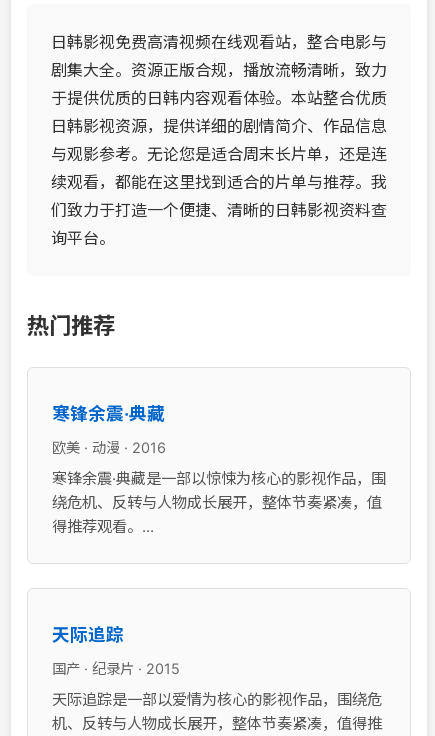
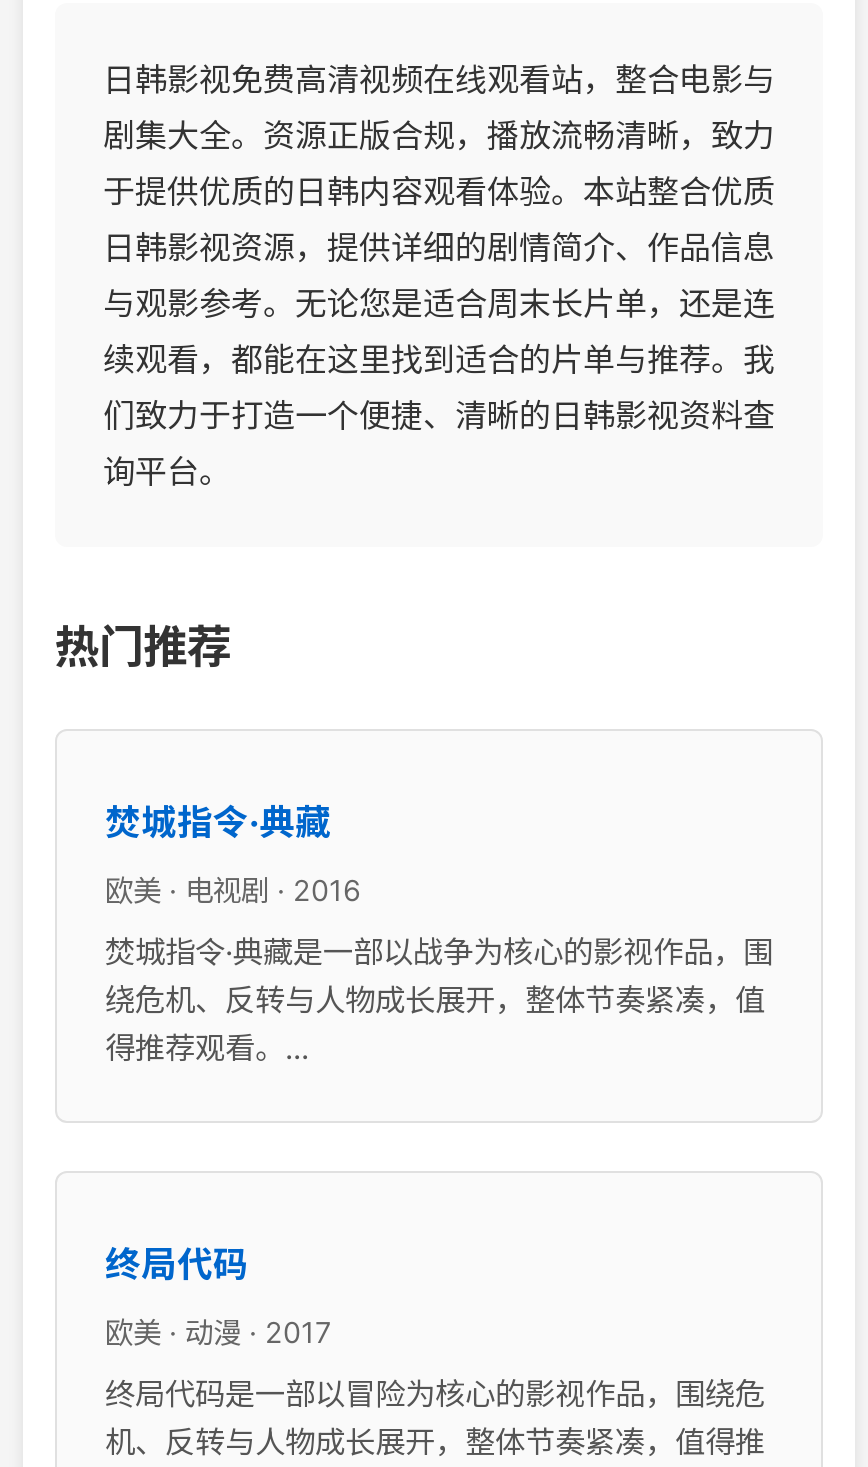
- 寒锋余震·典藏
+ 焚城指令·典藏

- 欧美 · 动漫 · 2016
+ 欧美 · 电视剧 · 2016

- 寒锋余震·典藏是一部以惊悚为核心的影视作品，围
+ 焚城指令·典藏是一部以战争为核心的影视作品，围

- 天际追踪
+ 终局代码

- 国产 · 纪录片 · 2015
+ 欧美 · 动漫 · 2017

- 天际追踪是一部以爱情为核心的影视作品，围绕危
+ 终局代码是一部以冒险为核心的影视作品，围绕危
